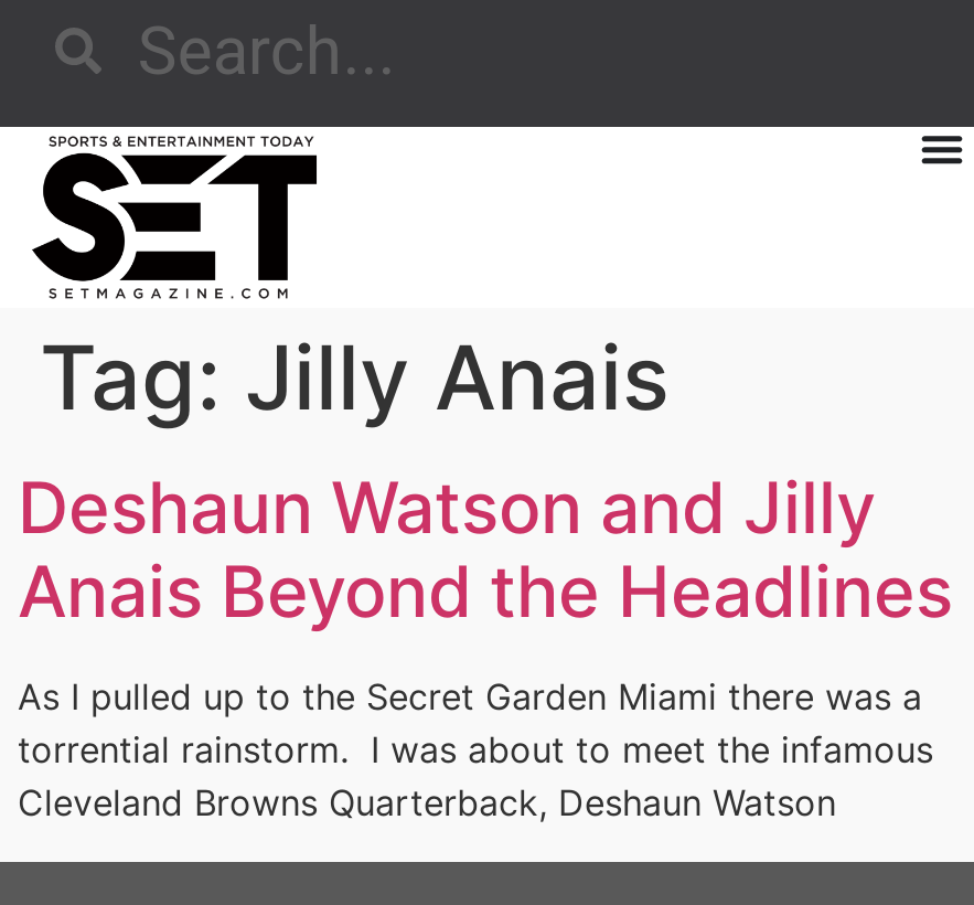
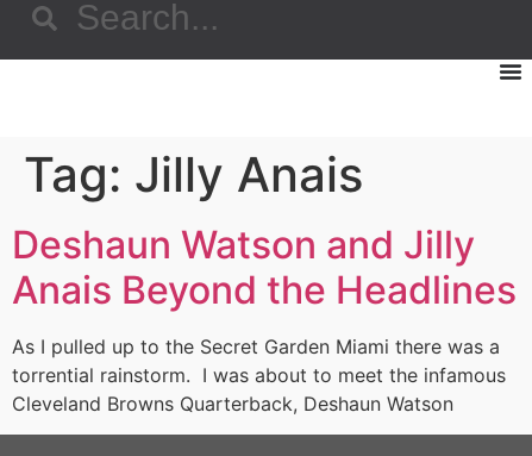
- [image]
